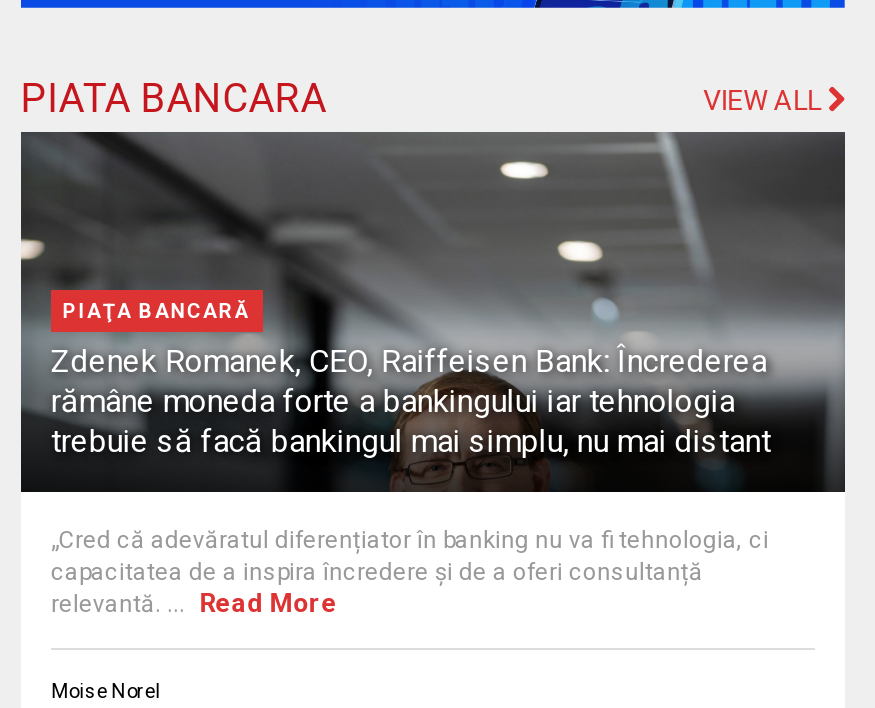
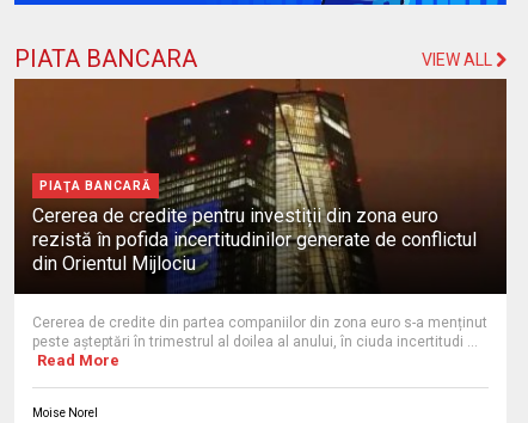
- [image]
- Zdenek Romanek, CEO, Raiffeisen Bank: Încrederea
- rămâne moneda forte a bankingului iar tehnologia
- trebuie să facă bankingul mai simplu, nu mai distant
+ [image]
+ Cererea de credite pentru investiții din zona euro
+ rezistă în pofida incertitudinilor generate de conflictul
+ din Orientul Mijlociu

- „Cred că adevăratul diferențiator în banking nu va fi tehnologia, ci
- capacitatea de a inspira încredere și de a oferi consultanță
- relevantă. ... Read More
+ Cererea de credite din partea companiilor din zona euro s-a menținut
+ peste așteptări în trimestrul al doilea al anului, în ciuda incertitudi ...
+ Read More
